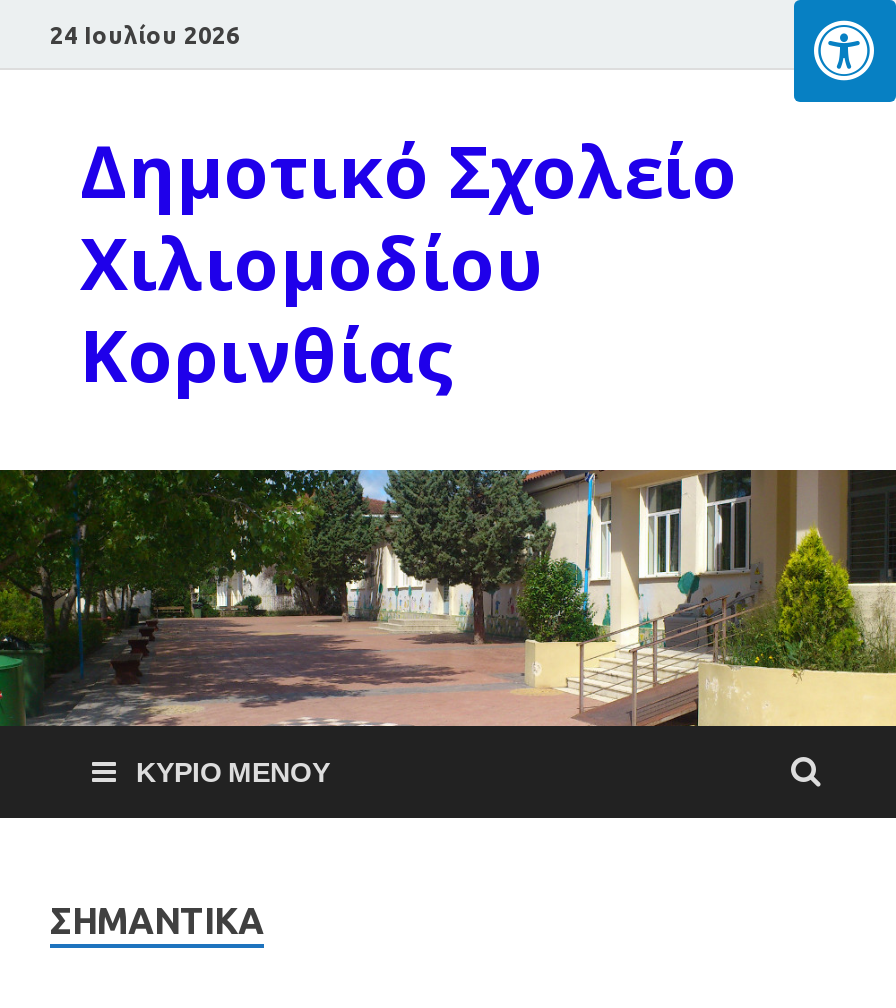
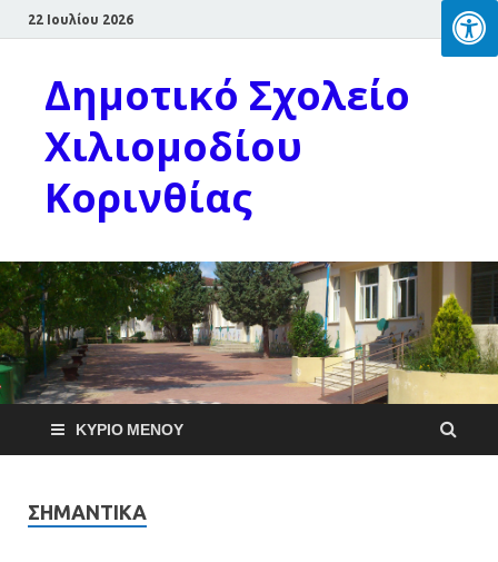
- 24 Ιουλίου 2026
+ 22 Ιουλίου 2026
